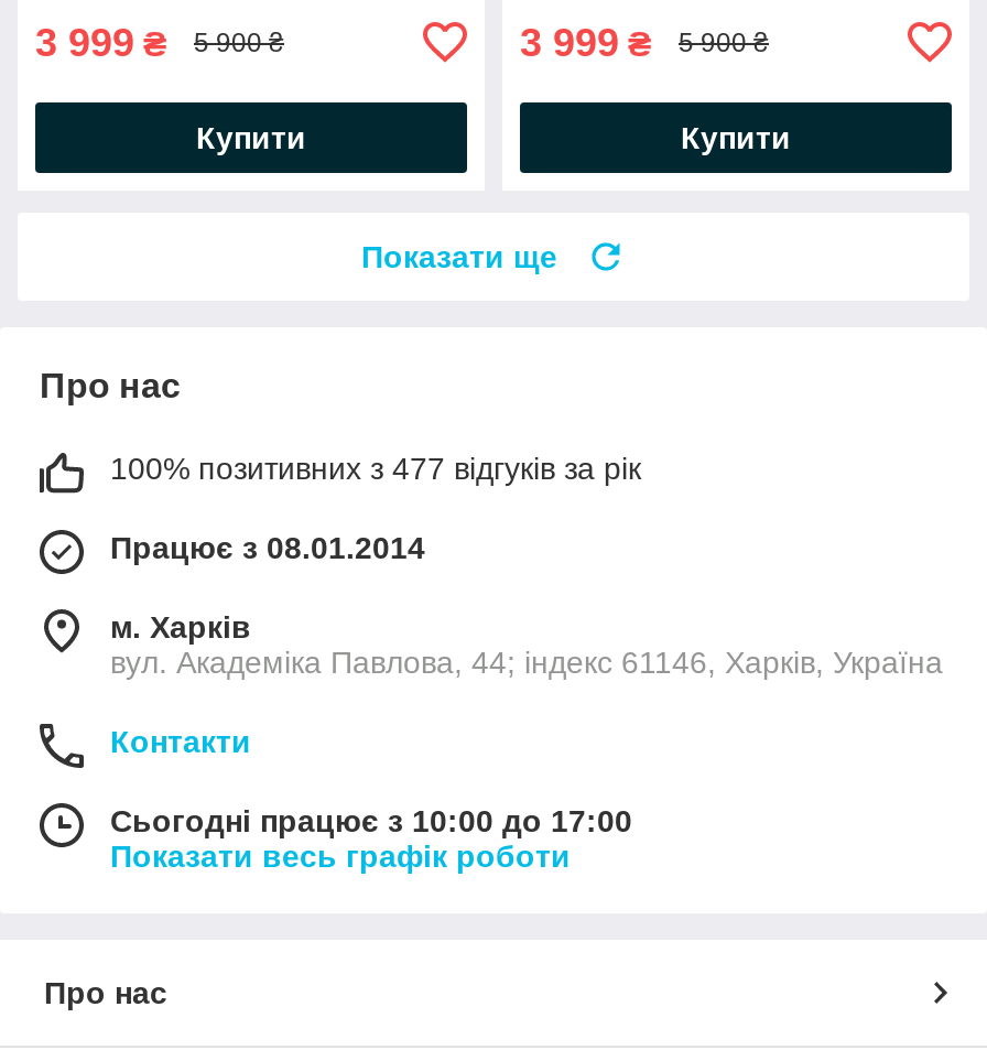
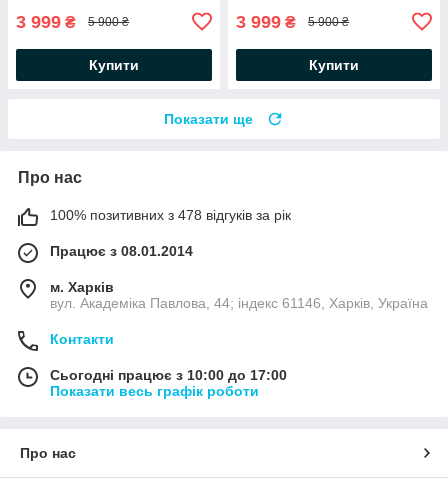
- 100% позитивних з 477 відгуків за рік
+ 100% позитивних з 478 відгуків за рік
